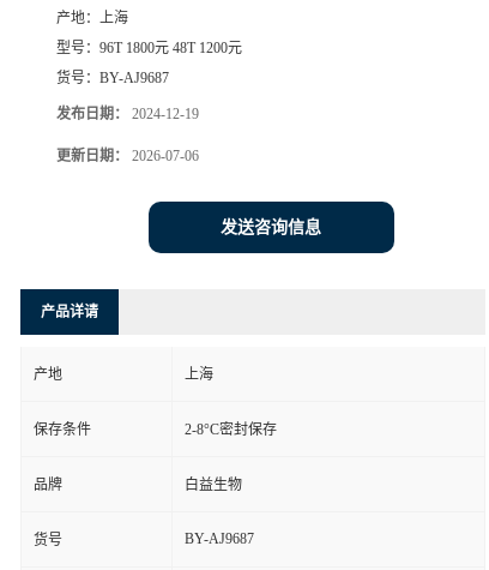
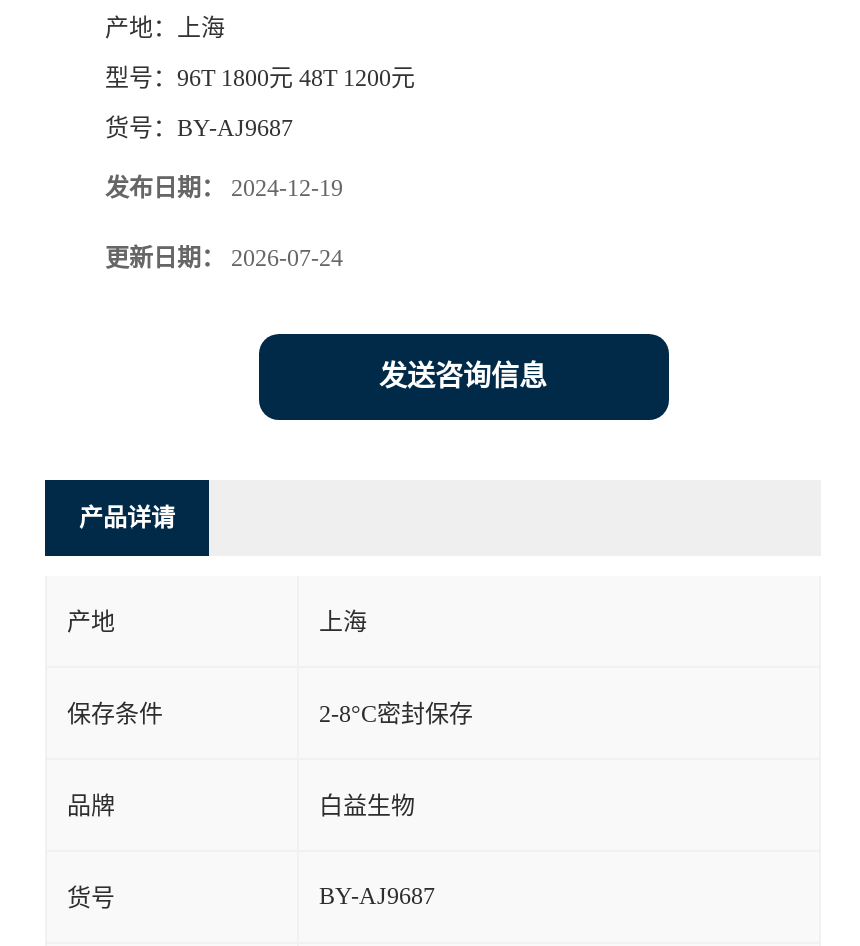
- 更新日期：2026-07-06
+ 更新日期：2026-07-24
